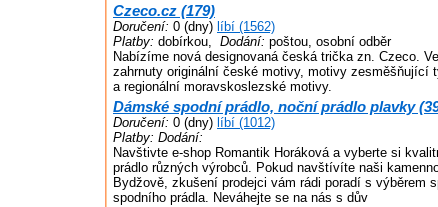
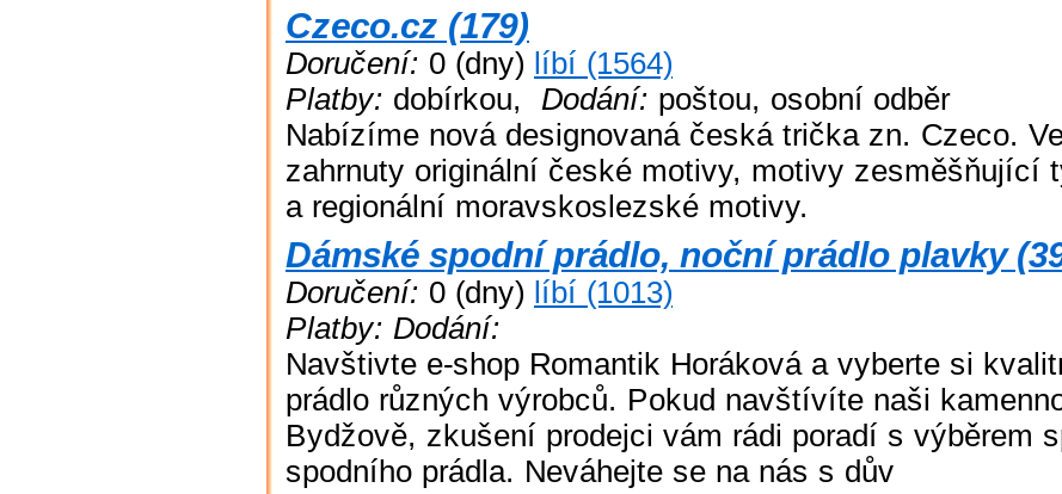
- Doručení: 0 (dny) líbí (1562)
+ Doručení: 0 (dny) líbí (1564)

- Doručení: 0 (dny) líbí (1012)
+ Doručení: 0 (dny) líbí (1013)
